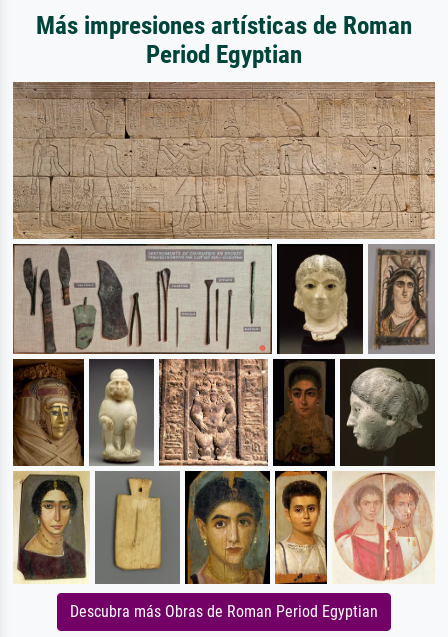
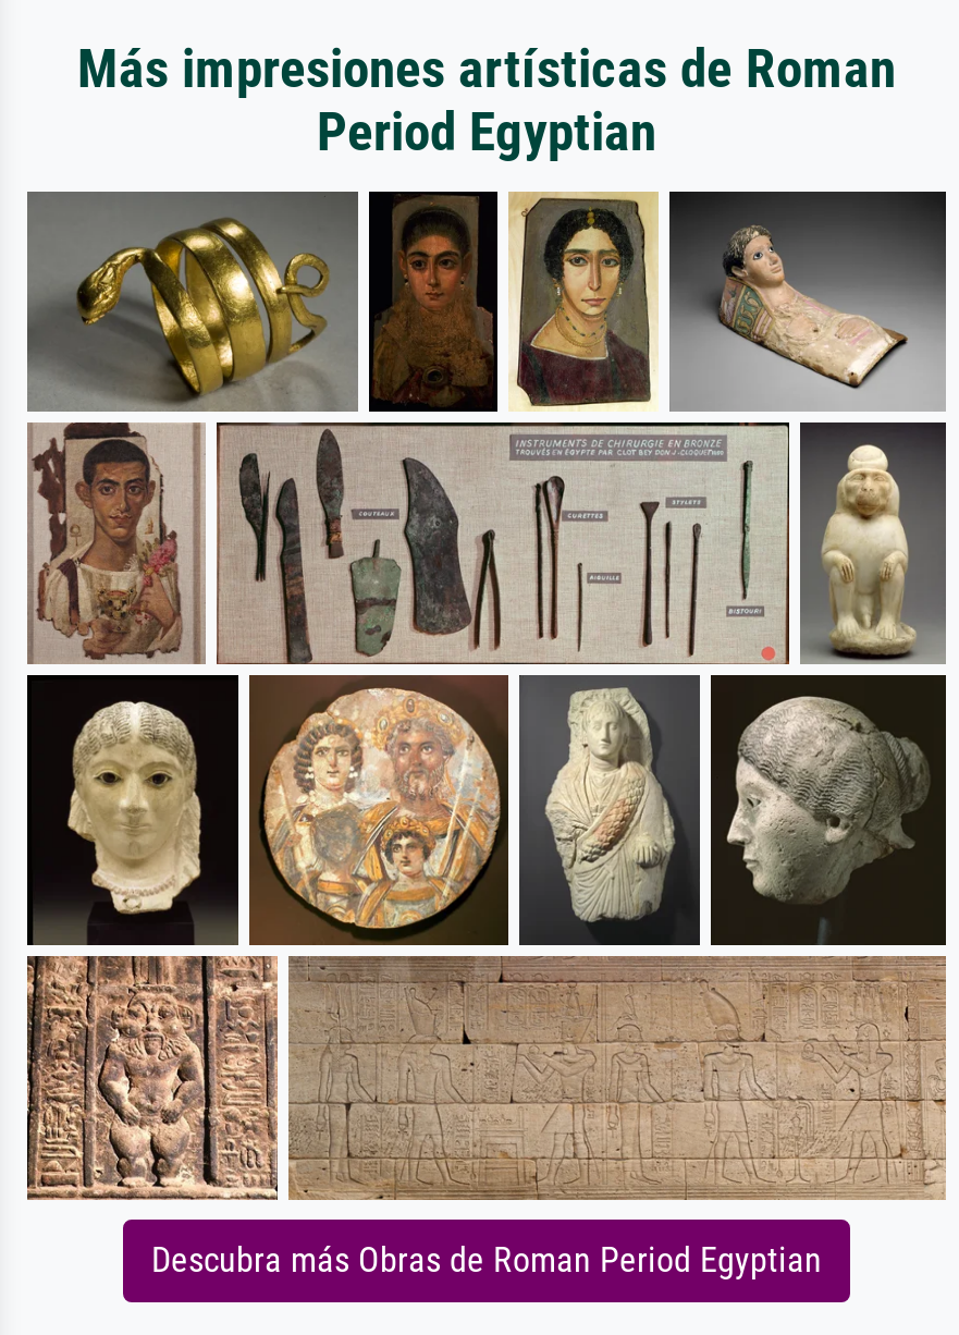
- [image]
+ [image]
